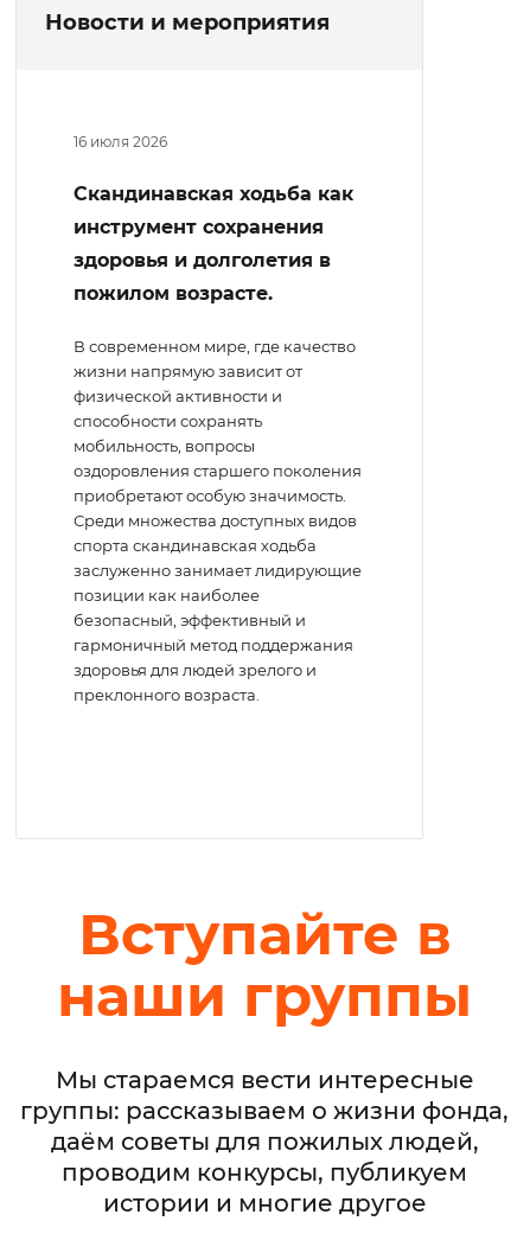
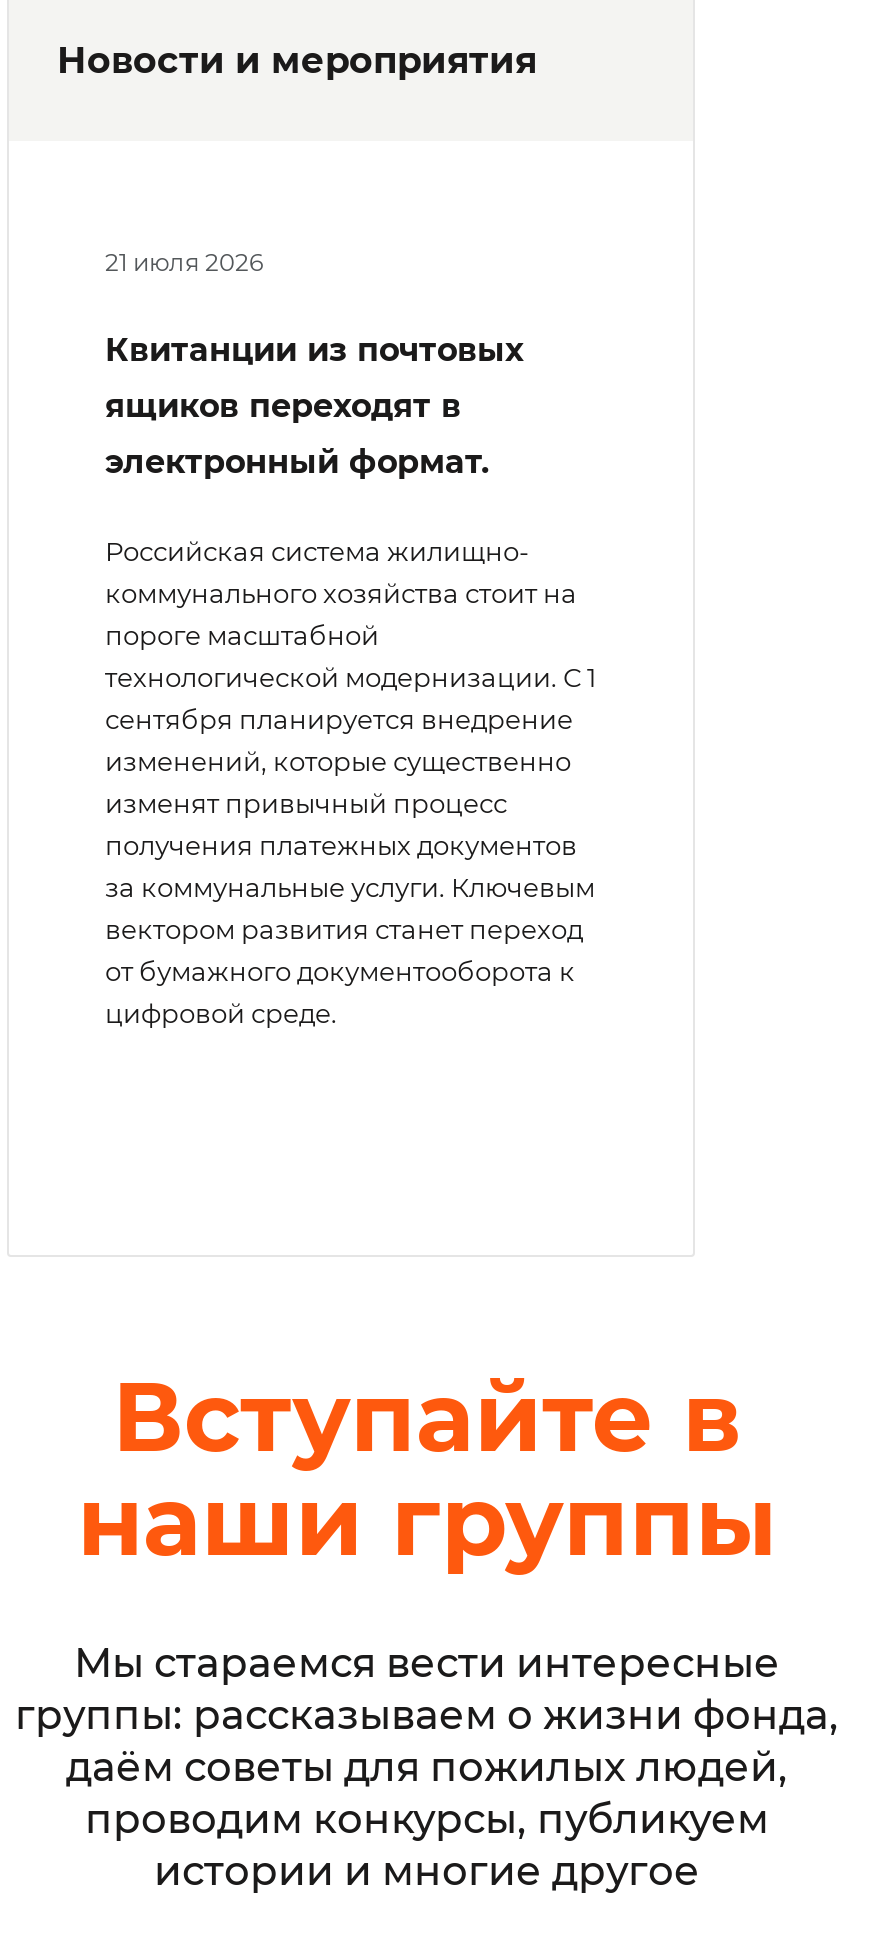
- 16 июля 2026
- Скандинавская ходьба как
- инструмент сохранения
- здоровья и долголетия в
- пожилом возрасте.
- В современном мире, где качество
- жизни напрямую зависит от
- физической активности и
- способности сохранять
- мобильность, вопросы
- оздоровления старшего поколения
- приобретают особую значимость.
- Среди множества доступных видов
- спорта скандинавская ходьба
- заслуженно занимает лидирующие
- позиции как наиболее
- безопасный, эффективный и
- гармоничный метод поддержания
- здоровья для людей зрелого и
- преклонного возраста.
+ 21 июля 2026
+ Квитанции из почтовых
+ ящиков переходят в
+ электронный формат.
+ Российская система жилищно-
+ коммунального хозяйства стоит на
+ пороге масштабной
+ технологической модернизации. С 1
+ сентября планируется внедрение
+ изменений, которые существенно
+ изменят привычный процесс
+ получения платежных документов
+ за коммунальные услуги. Ключевым
+ вектором развития станет переход
+ от бумажного документооборота к
+ цифровой среде.
